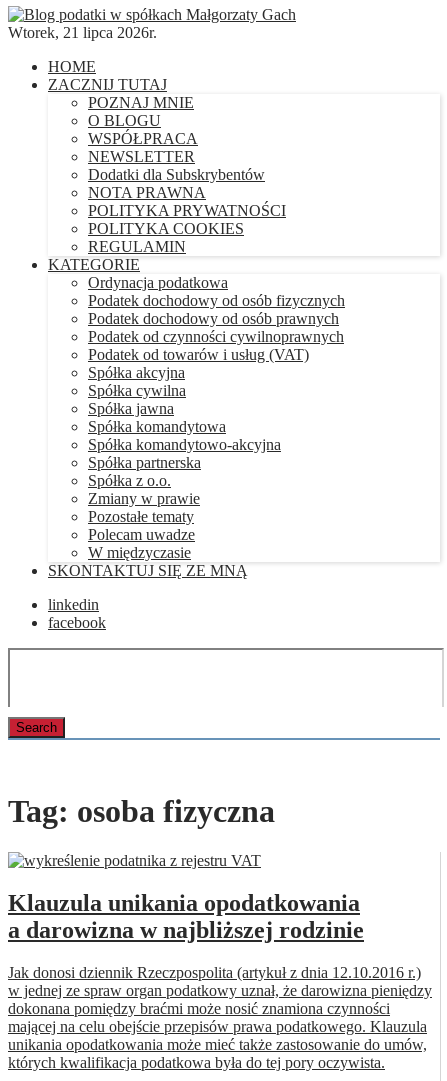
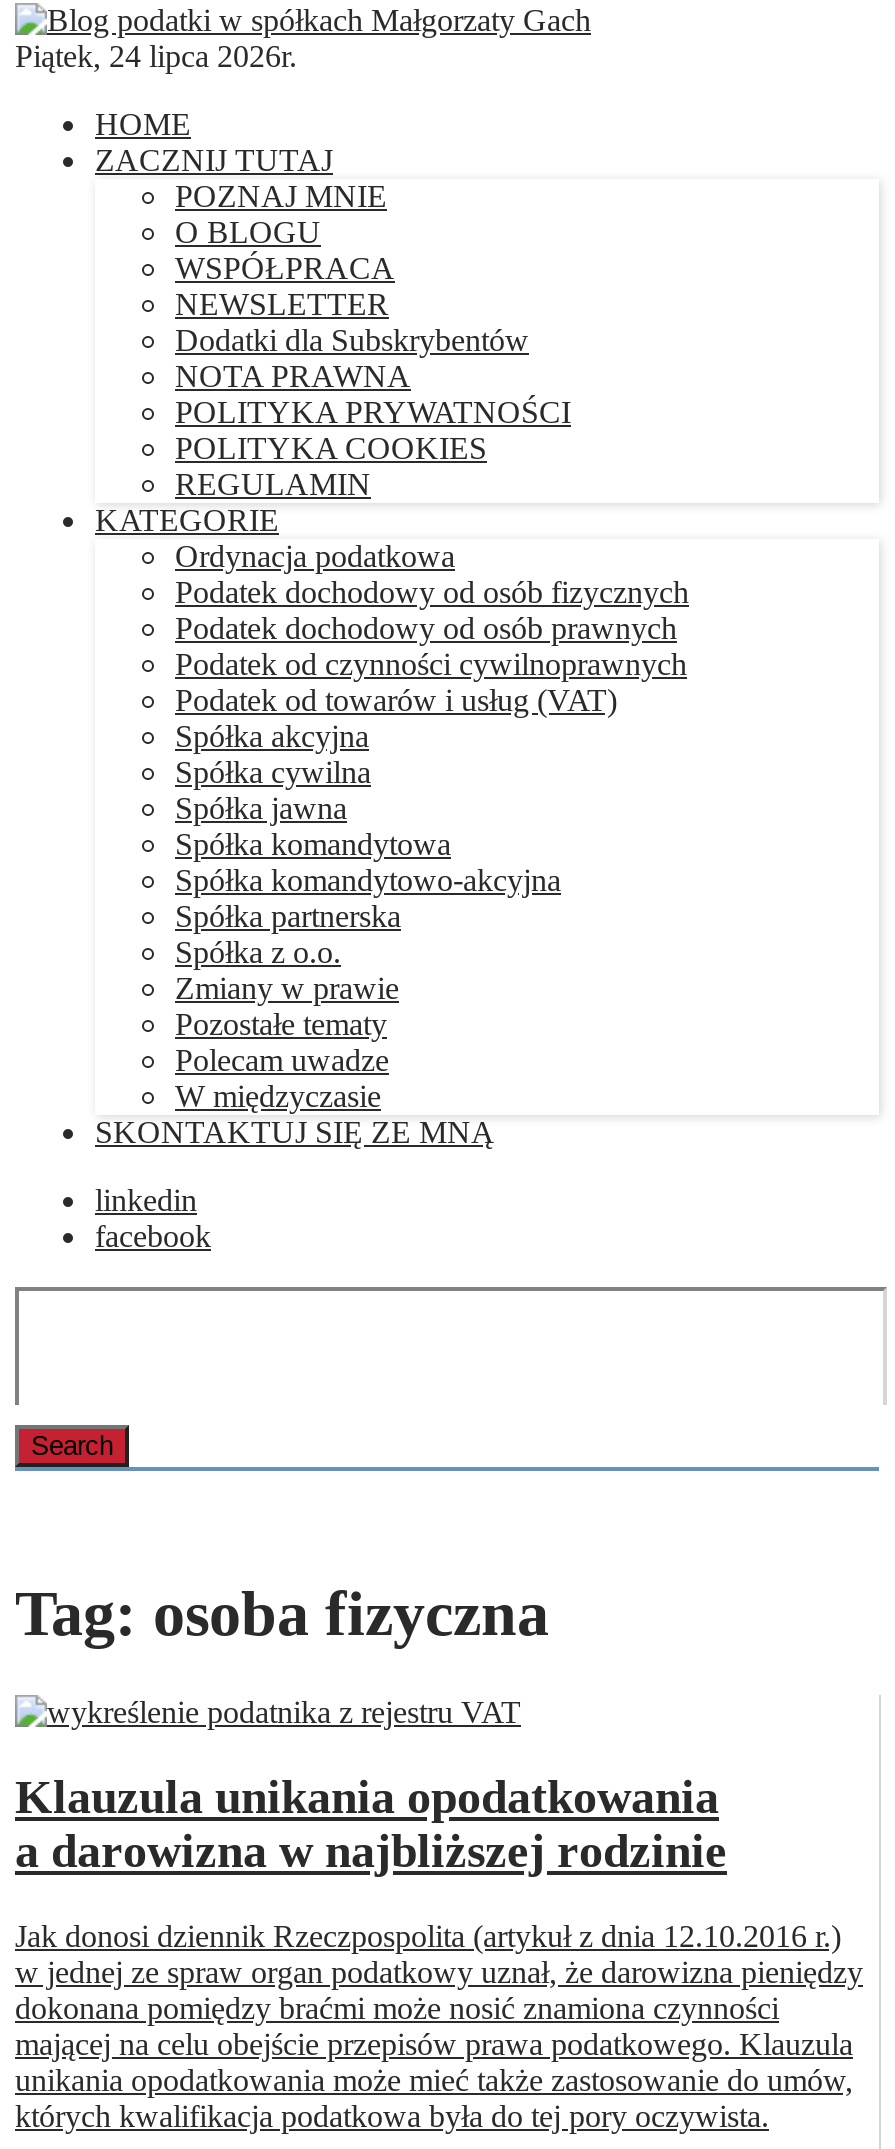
- Wtorek, 21 lipca 2026r.
+ Piątek, 24 lipca 2026r.
